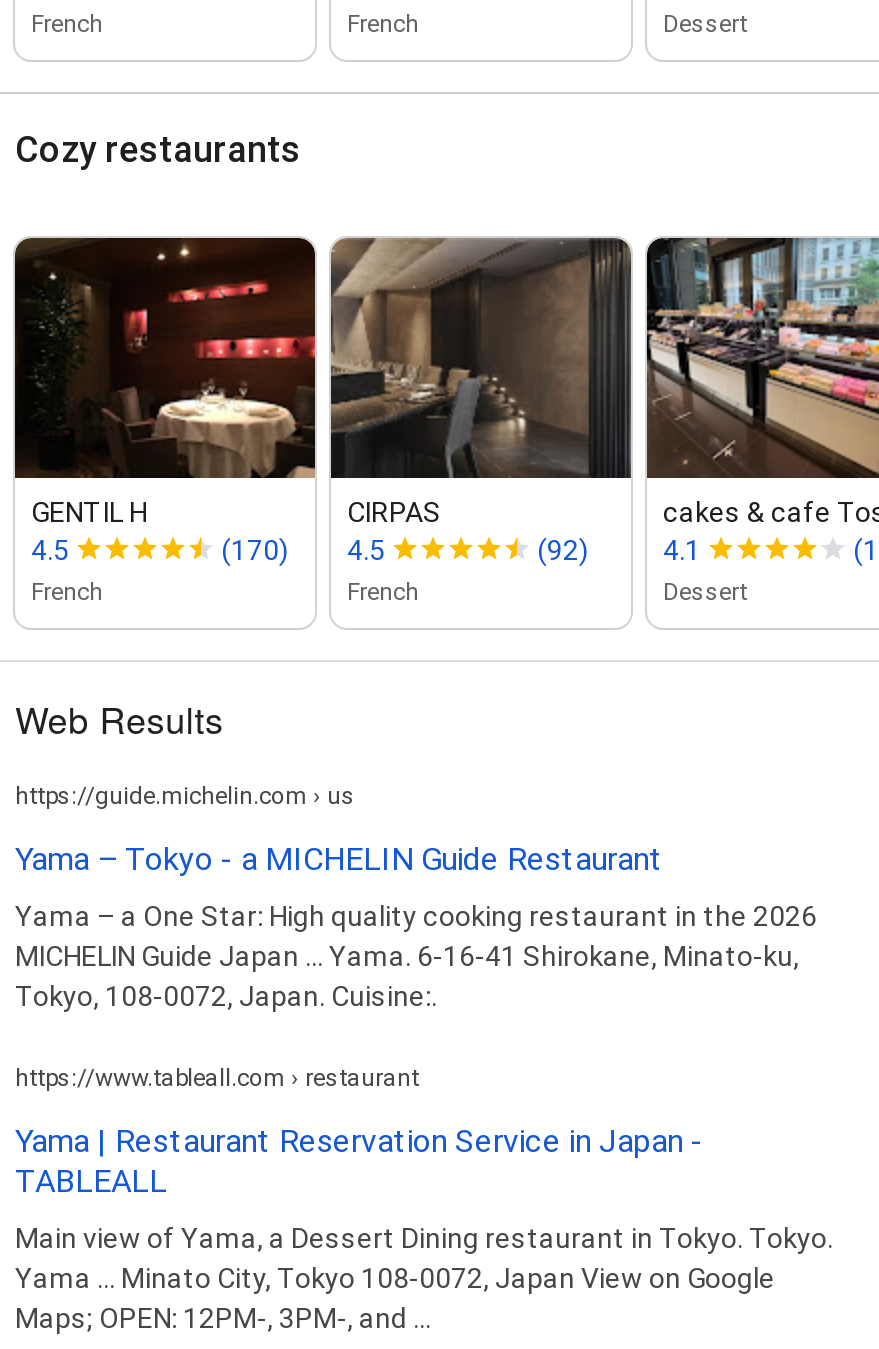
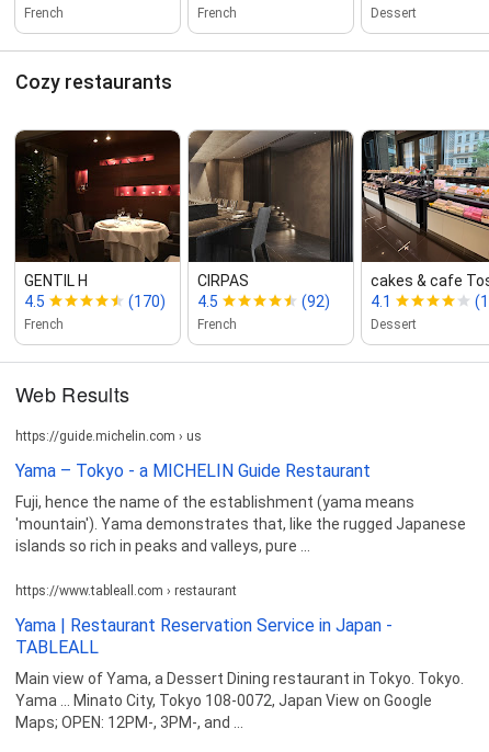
- Yama – a One Star: High quality cooking restaurant in the 2026
- MICHELIN Guide Japan ... Yama. 6-16-41 Shirokane, Minato-ku,
- Tokyo, 108-0072, Japan. Cuisine:.
+ Fuji, hence the name of the establishment (yama means
+ 'mountain'). Yama demonstrates that, like the rugged Japanese
+ islands so rich in peaks and valleys, pure ...
